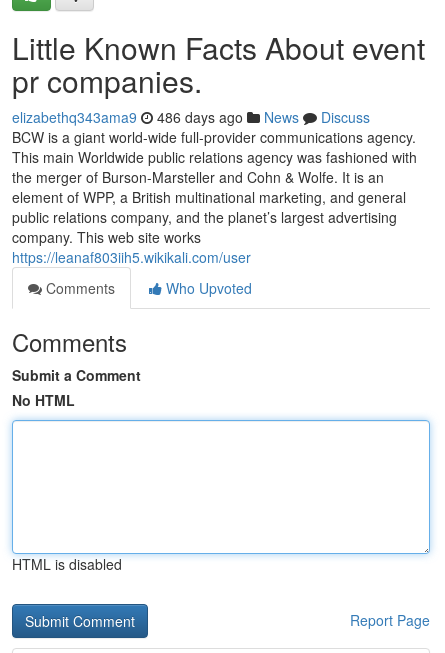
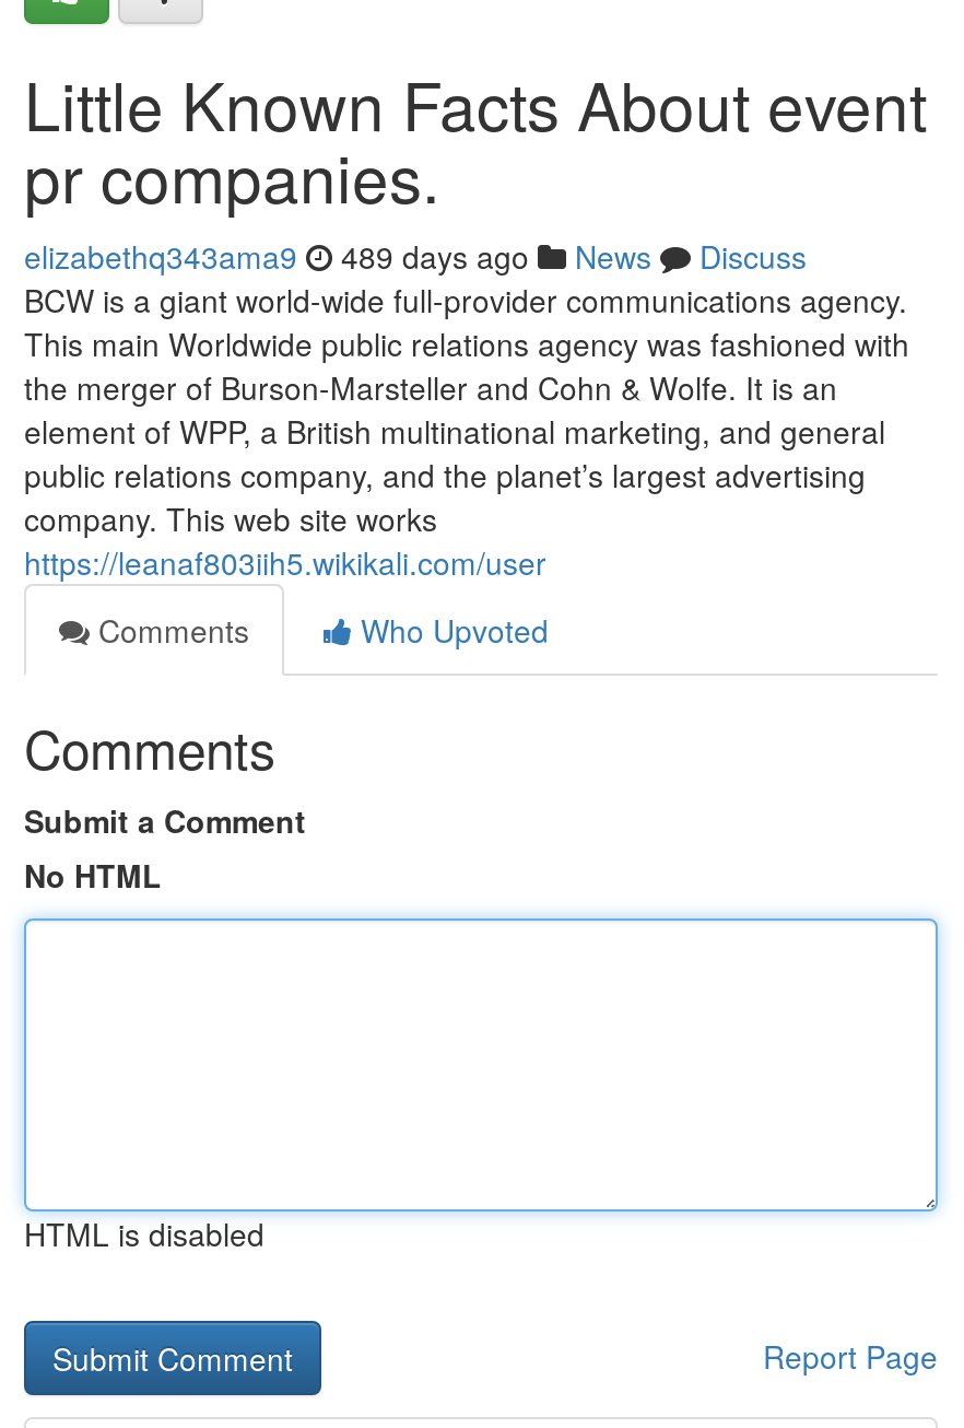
- elizabethq343ama9 486 days ago News Discuss
+ elizabethq343ama9 489 days ago News Discuss
